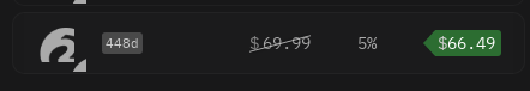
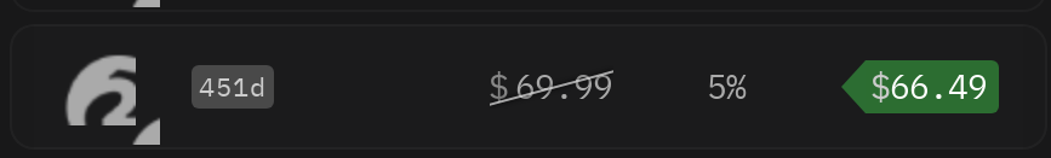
- 448d
+ 451d
